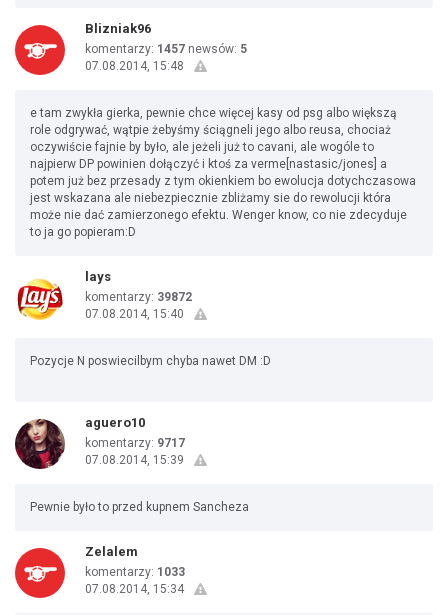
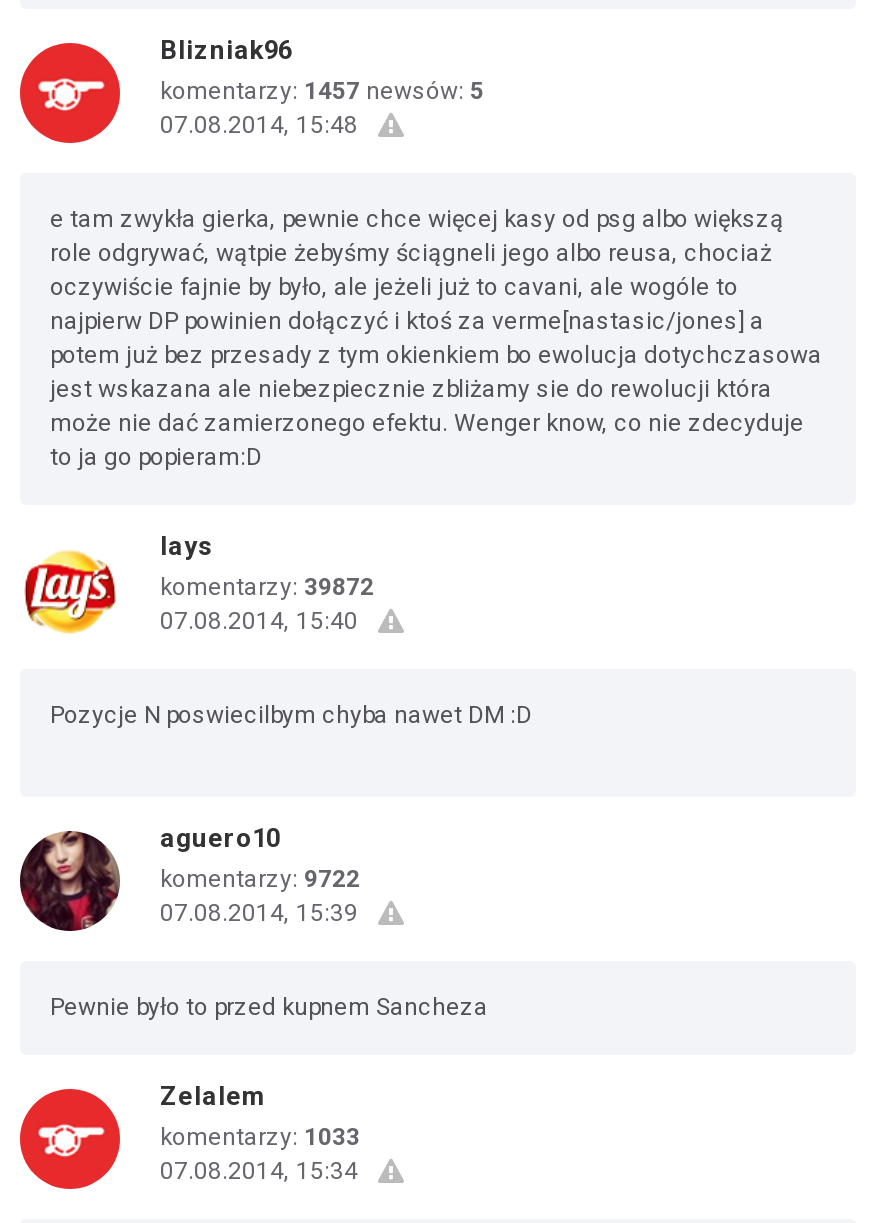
- komentarzy: 9717
+ komentarzy: 9722
